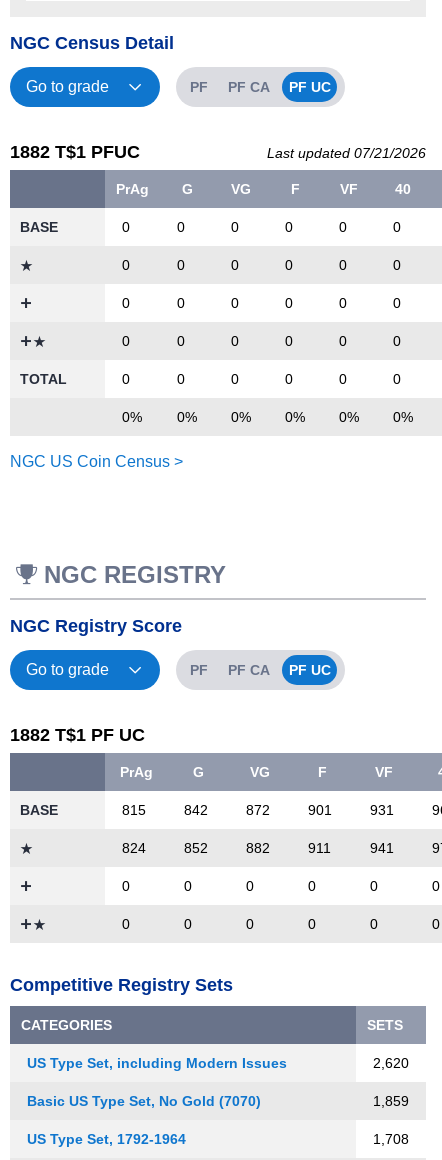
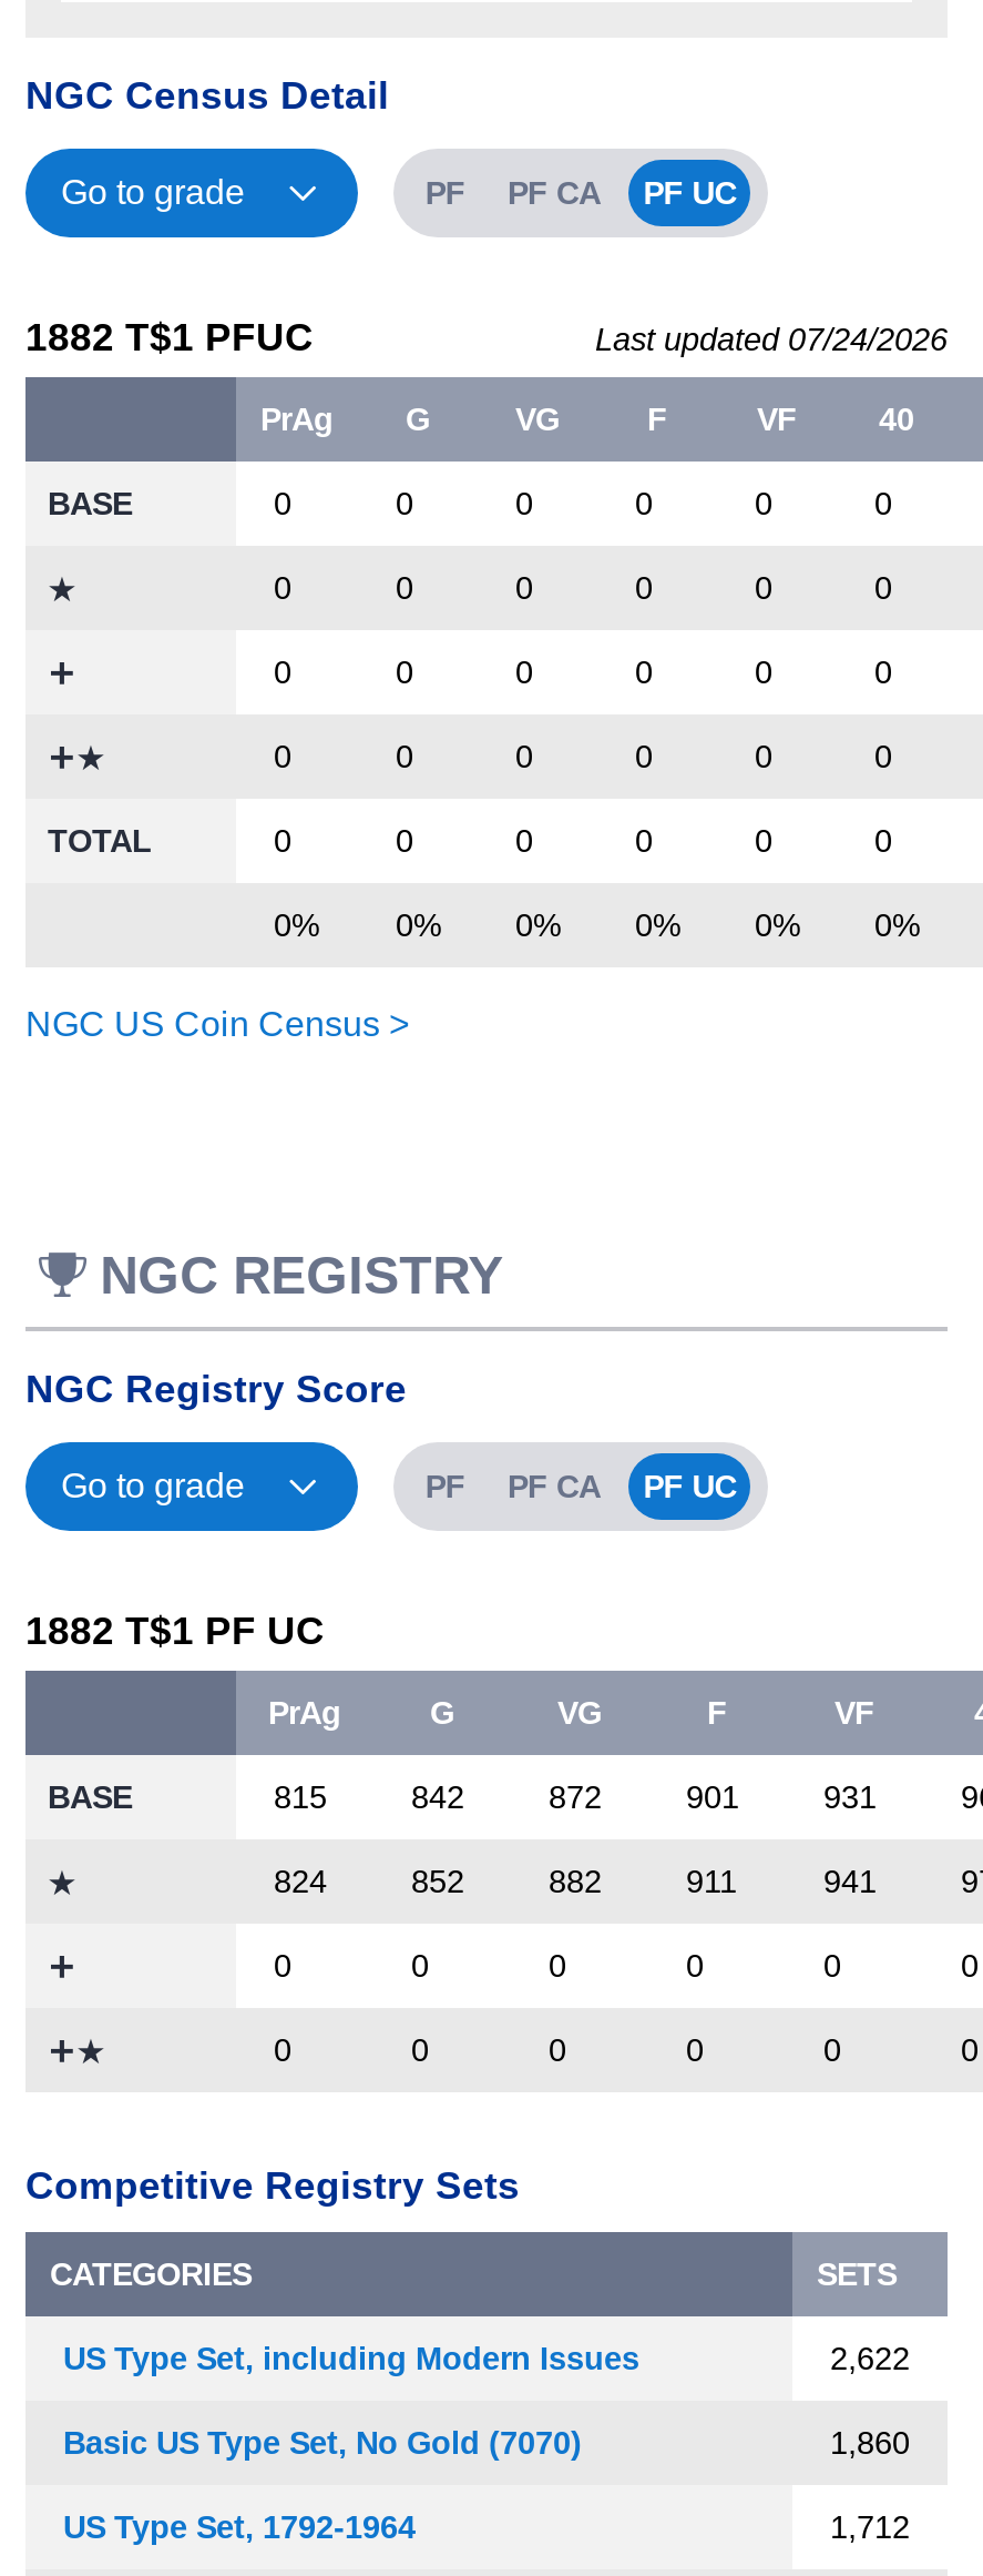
- Last updated 07/21/2026
+ Last updated 07/24/2026

- 2,620
+ 2,622

- 1,859
+ 1,860

- 1,708
+ 1,712
